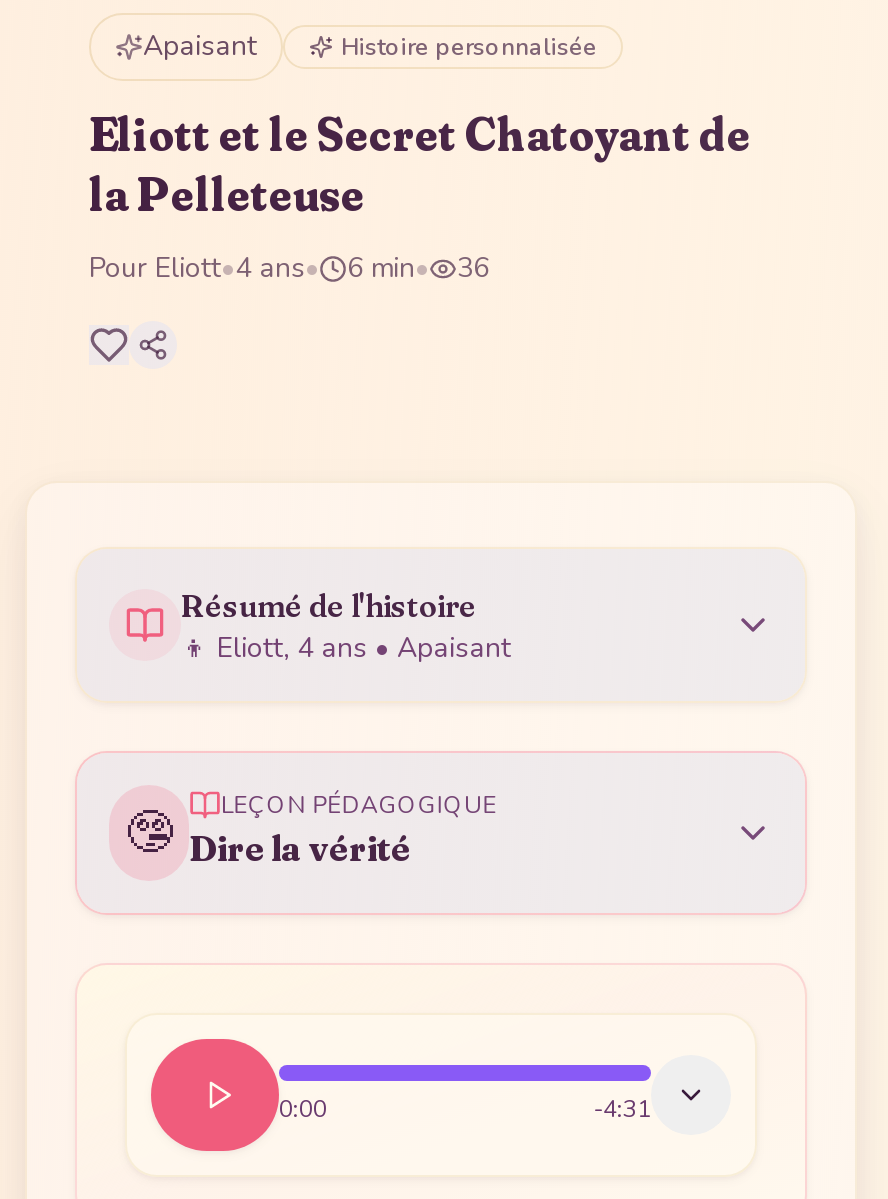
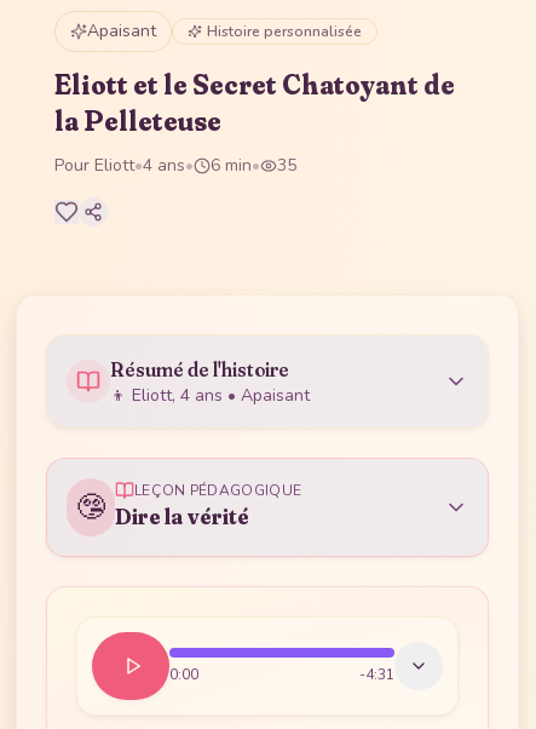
- Pour Eliott•4 ans• 6 min• 36
+ Pour Eliott•4 ans• 6 min• 35
